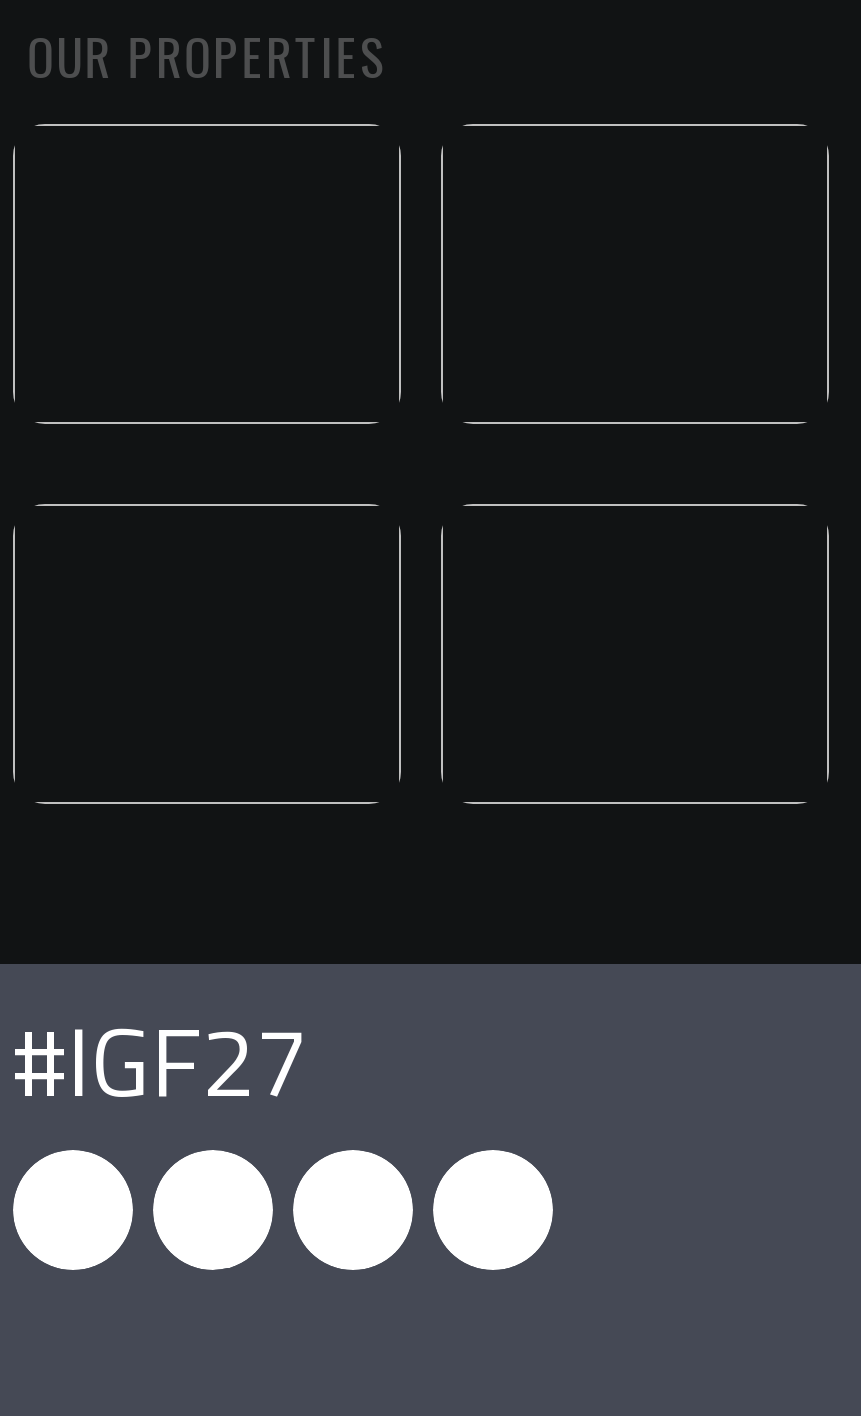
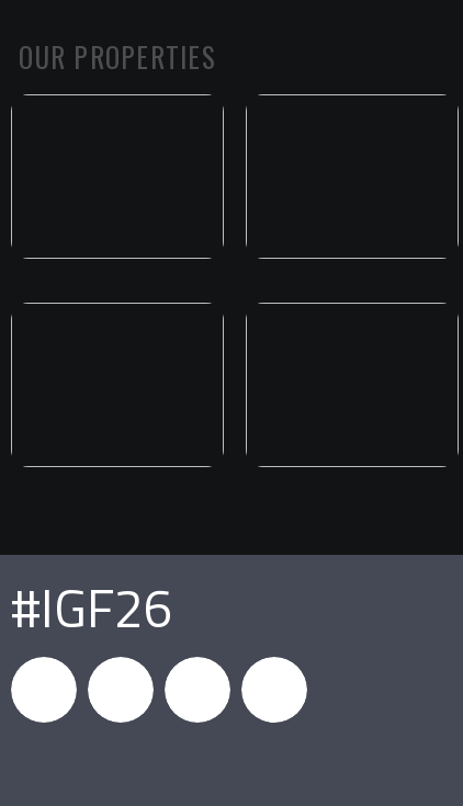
- #IGF27
+ #IGF26
